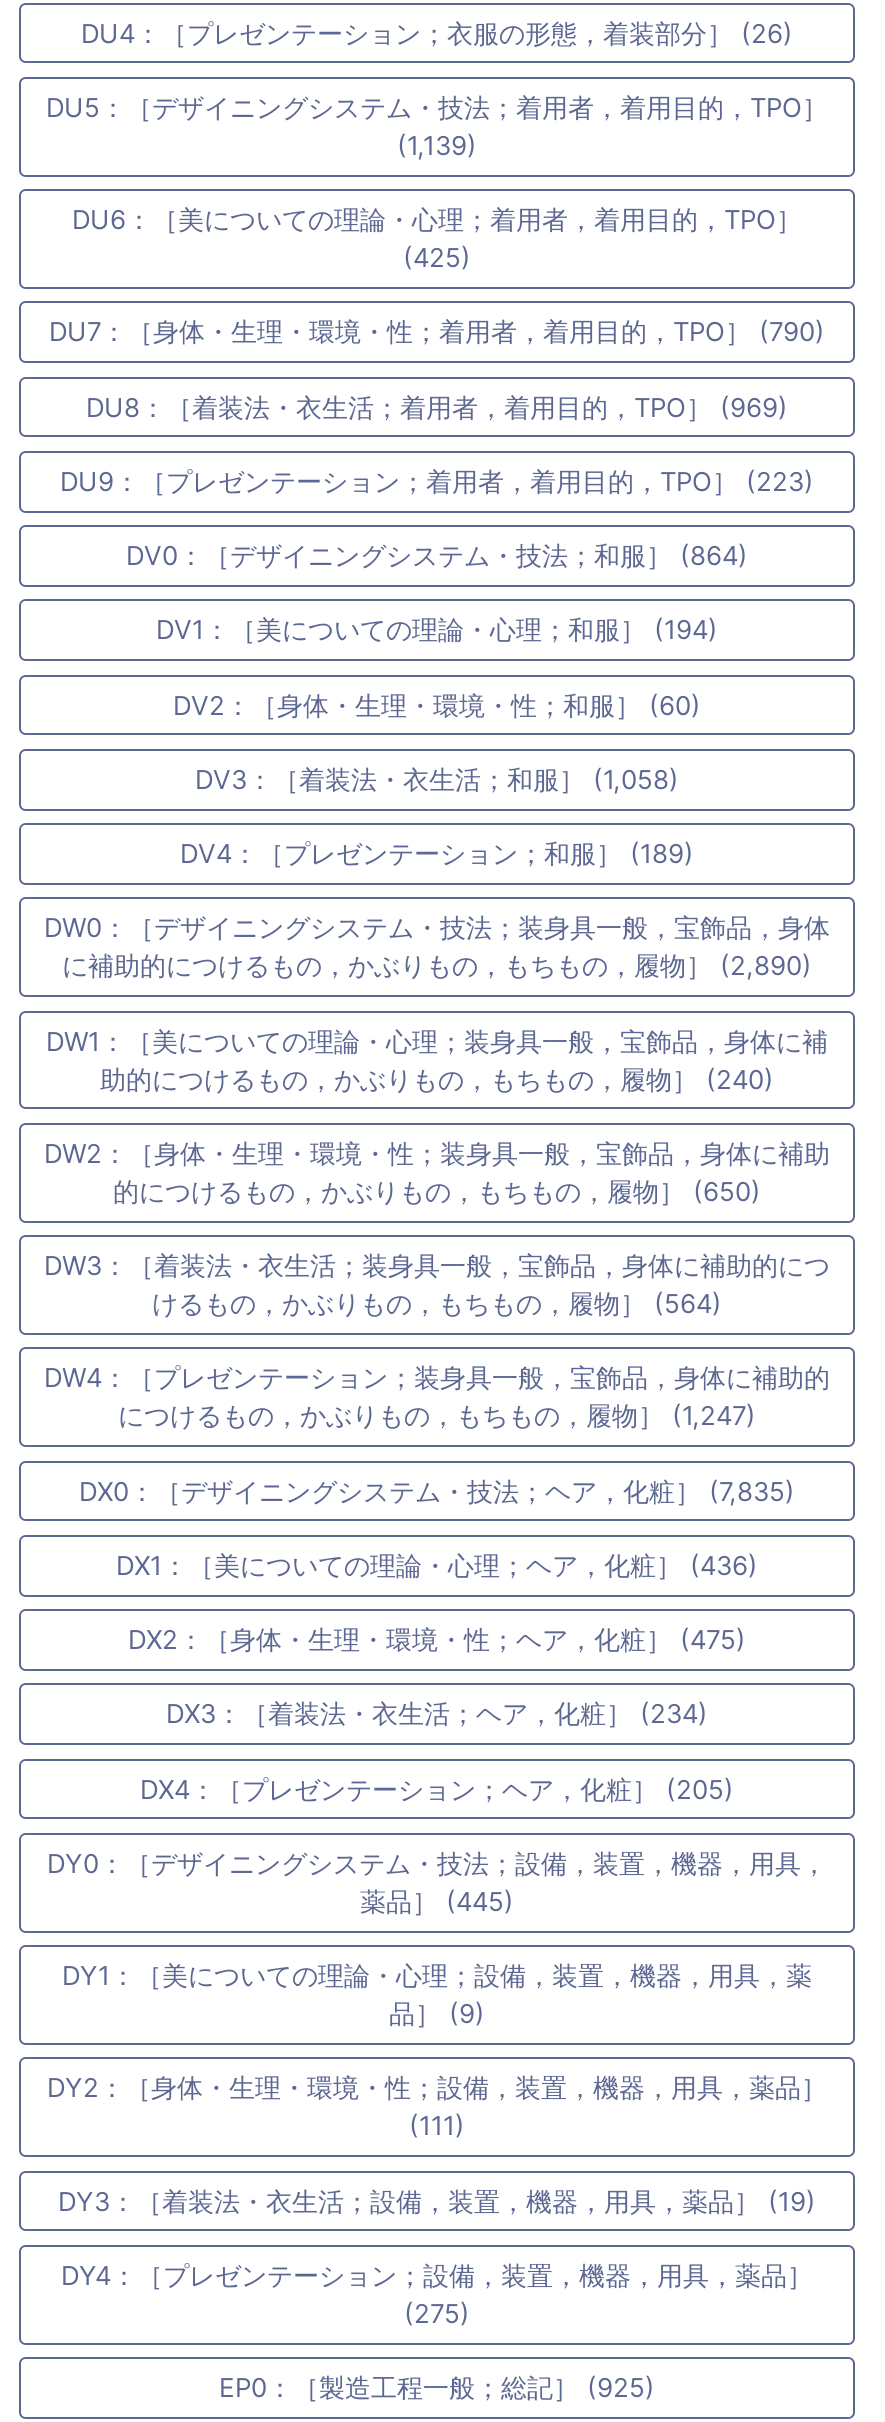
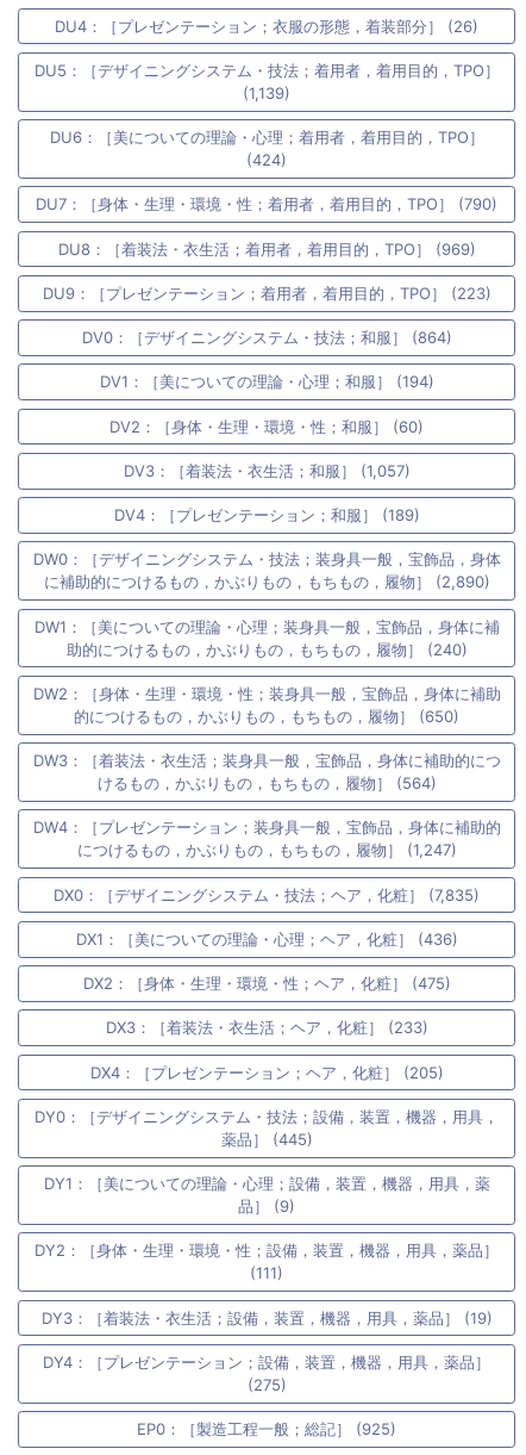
- (425)
+ (424)

- DV3：［着装法・衣生活；和服］ (1,058)
+ DV3：［着装法・衣生活；和服］ (1,057)

- DX3：［着装法・衣生活；ヘア，化粧］ (234)
+ DX3：［着装法・衣生活；ヘア，化粧］ (233)
